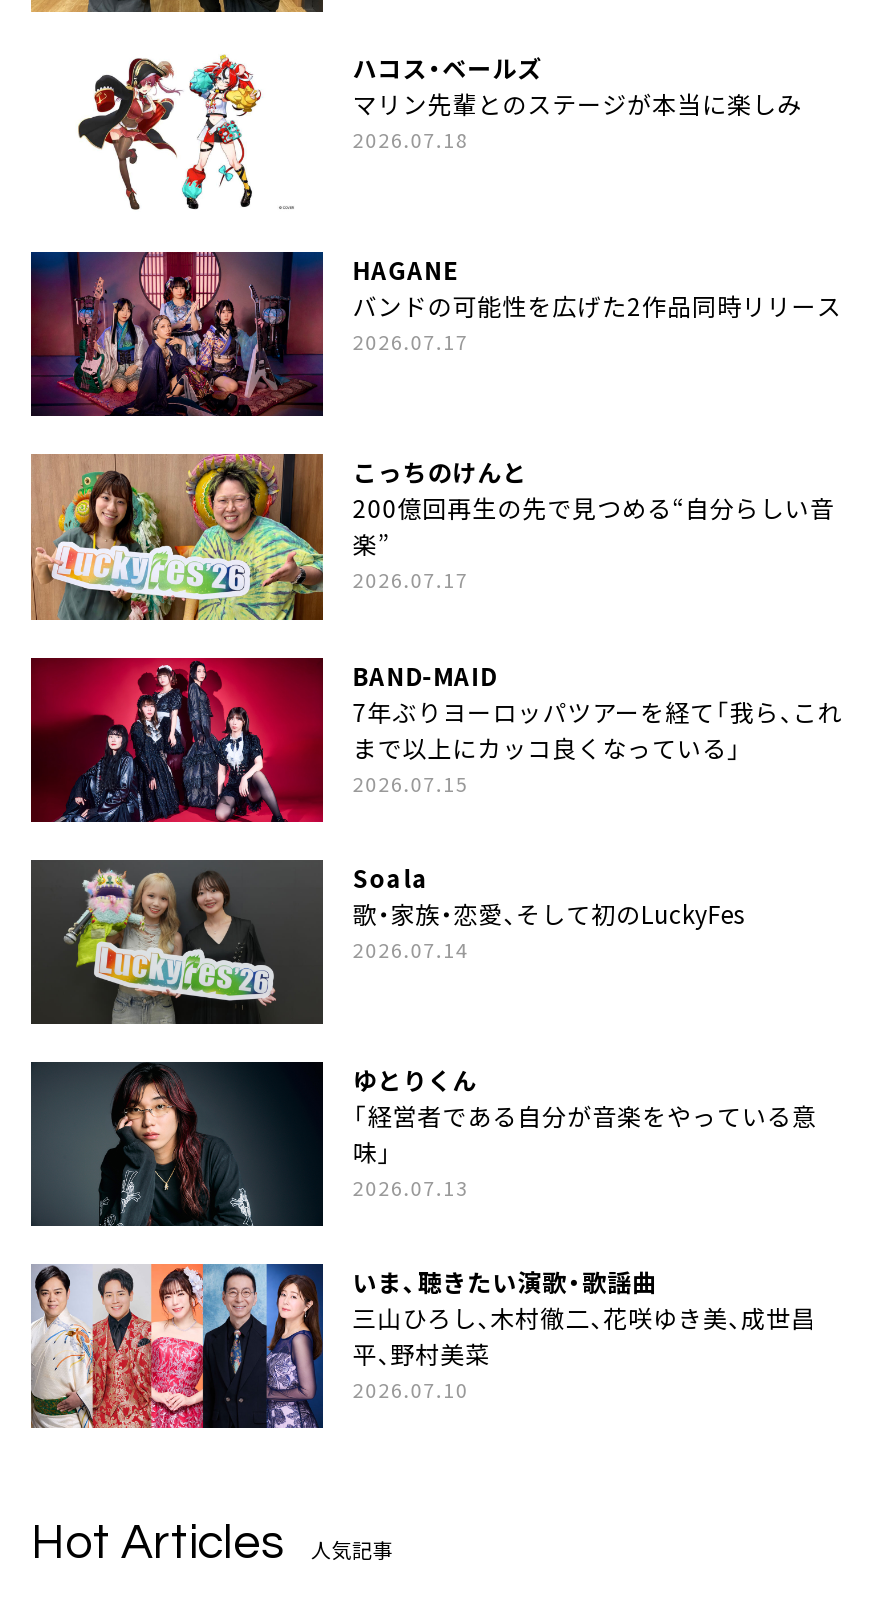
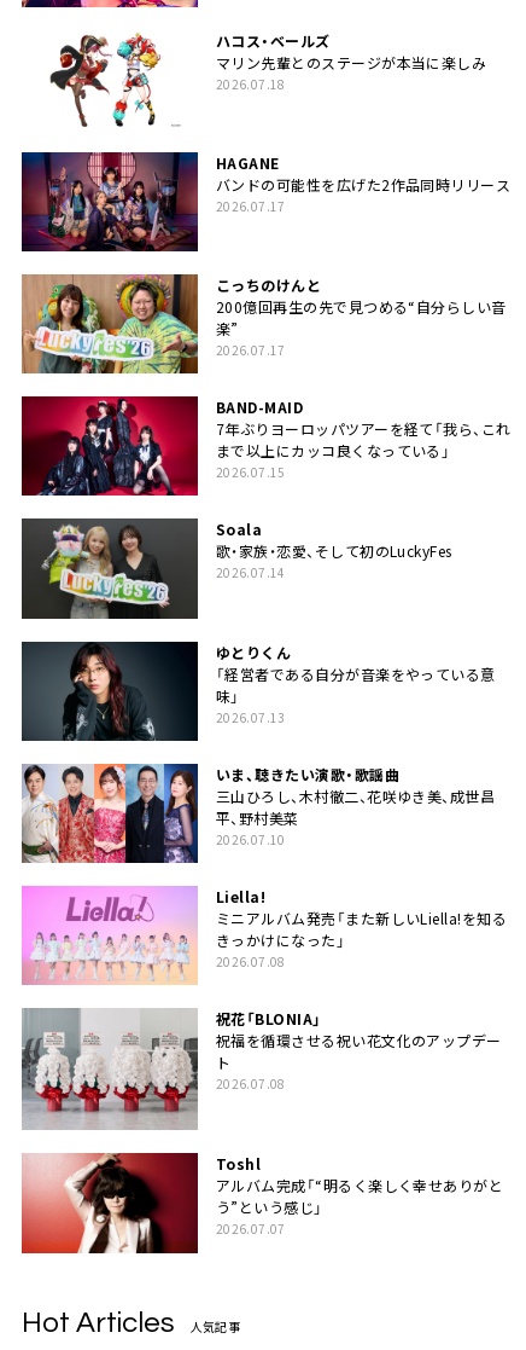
+ [image]
+ Liella!
+ ミニアルバム発売「また新しいLiella!を知る
+ きっかけになった」
+ 2026.07.08
+ 祝花「BLONIA」
+ 祝福を循環させる祝い花文化のアップデー
+ ト
+ 2026.07.08

+ [image]

+ [image]
+ Toshl
+ アルバム完成「“明るく楽しく幸せありがと
+ う”という感じ」
+ 2026.07.07
